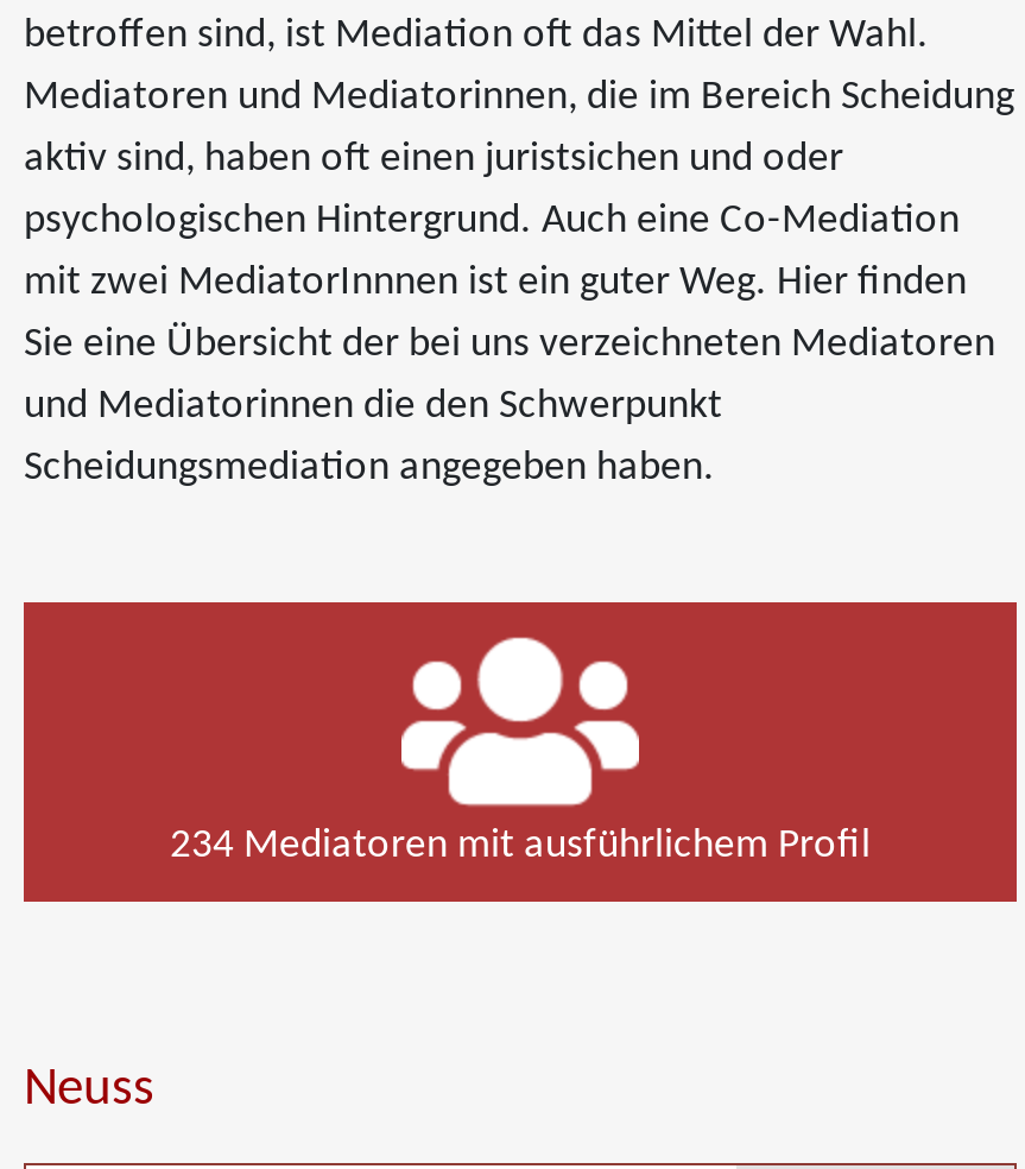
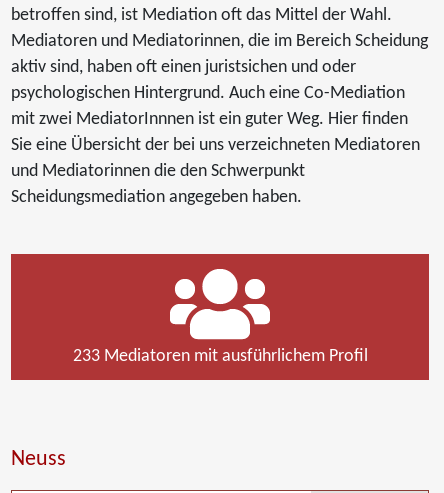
- 234 Mediatoren mit ausführlichem Profil
+ 233 Mediatoren mit ausführlichem Profil
